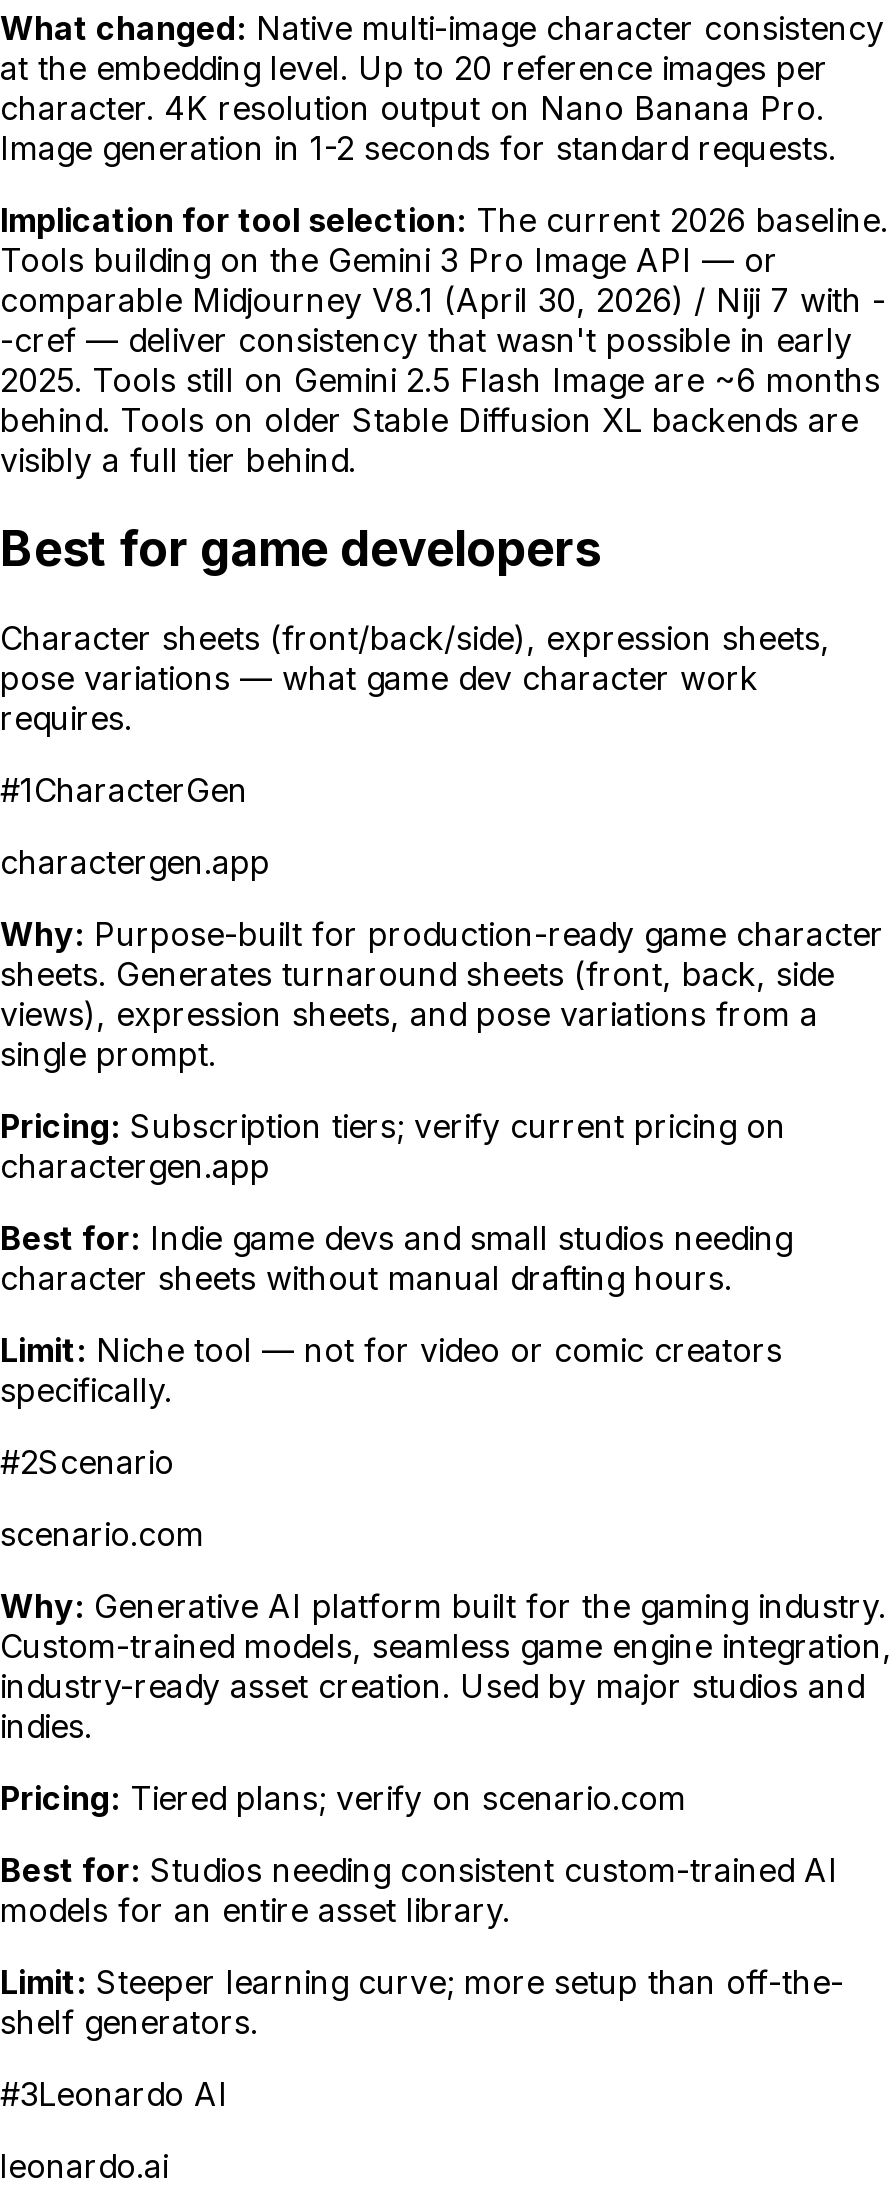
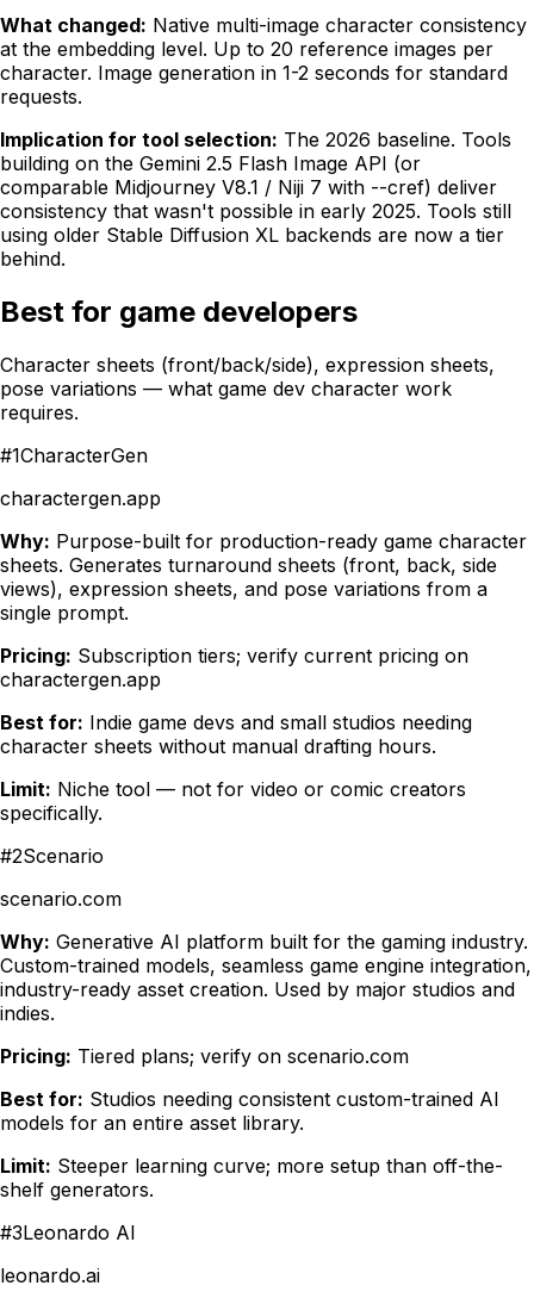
- character. 4K resolution output on Nano Banana Pro.
- Image generation in 1-2 seconds for standard requests.
+ character. Image generation in 1-2 seconds for standard
+ requests.

- Implication for tool selection: The current 2026 baseline.
- Tools building on the Gemini 3 Pro Image API — or
- comparable Midjourney V8.1 (April 30, 2026) / Niji 7 with -
- -cref — deliver consistency that wasn't possible in early
- 2025. Tools still on Gemini 2.5 Flash Image are ~6 months
- behind. Tools on older Stable Diffusion XL backends are
- visibly a full tier behind.
+ Implication for tool selection: The 2026 baseline. Tools
+ building on the Gemini 2.5 Flash Image API (or
+ comparable Midjourney V8.1 / Niji 7 with --cref) deliver
+ consistency that wasn't possible in early 2025. Tools still
+ using older Stable Diffusion XL backends are now a tier
+ behind.
